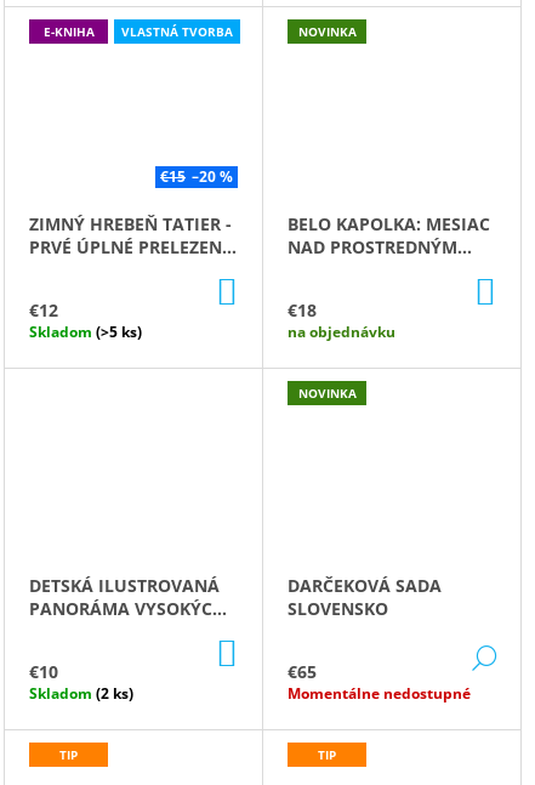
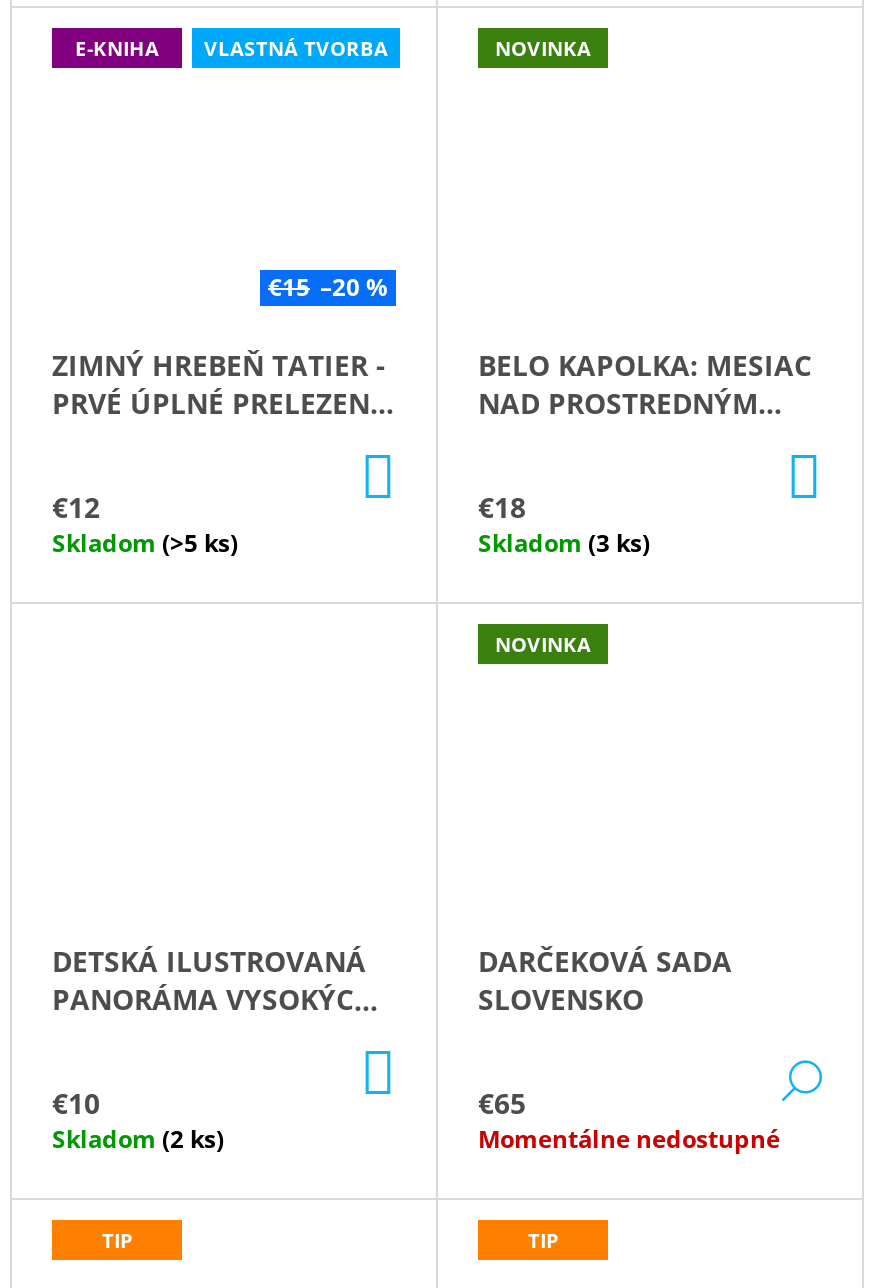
- na objednávku
+ Skladom (3 ks)
